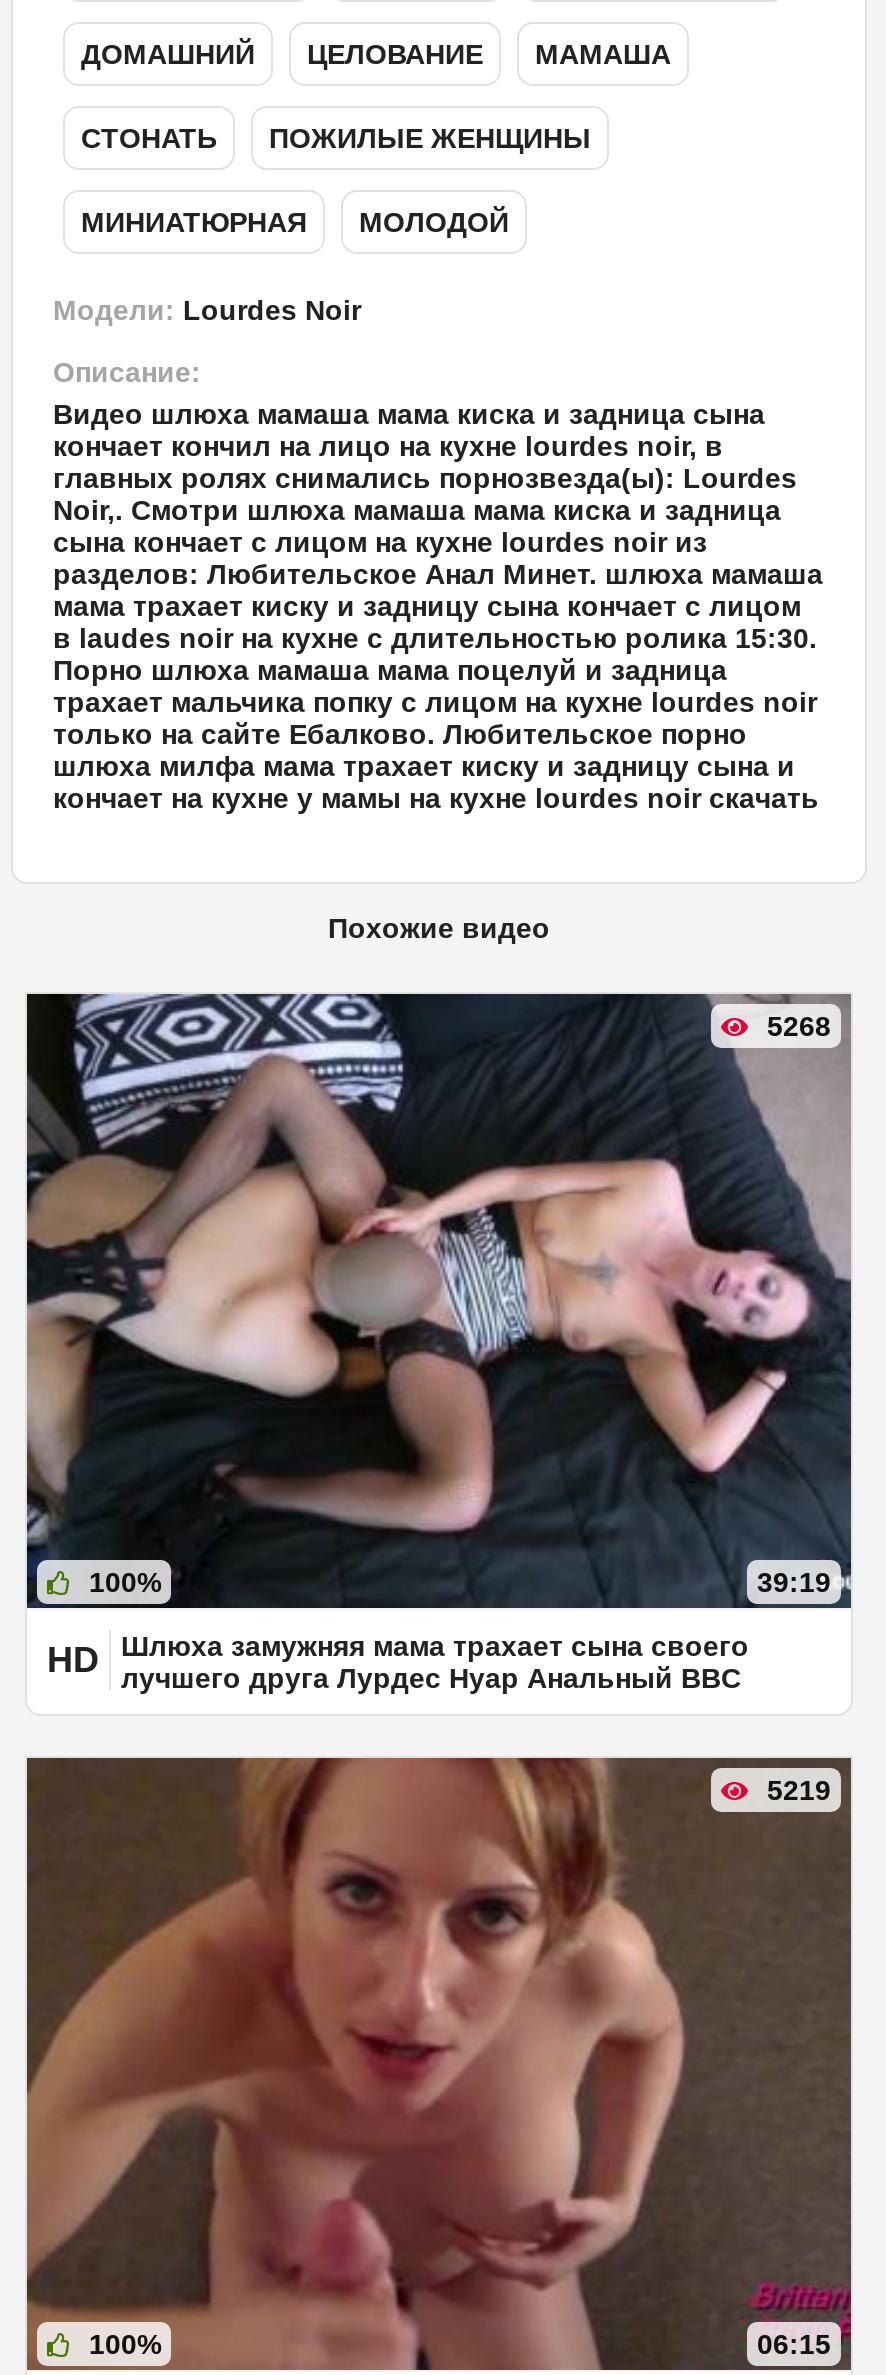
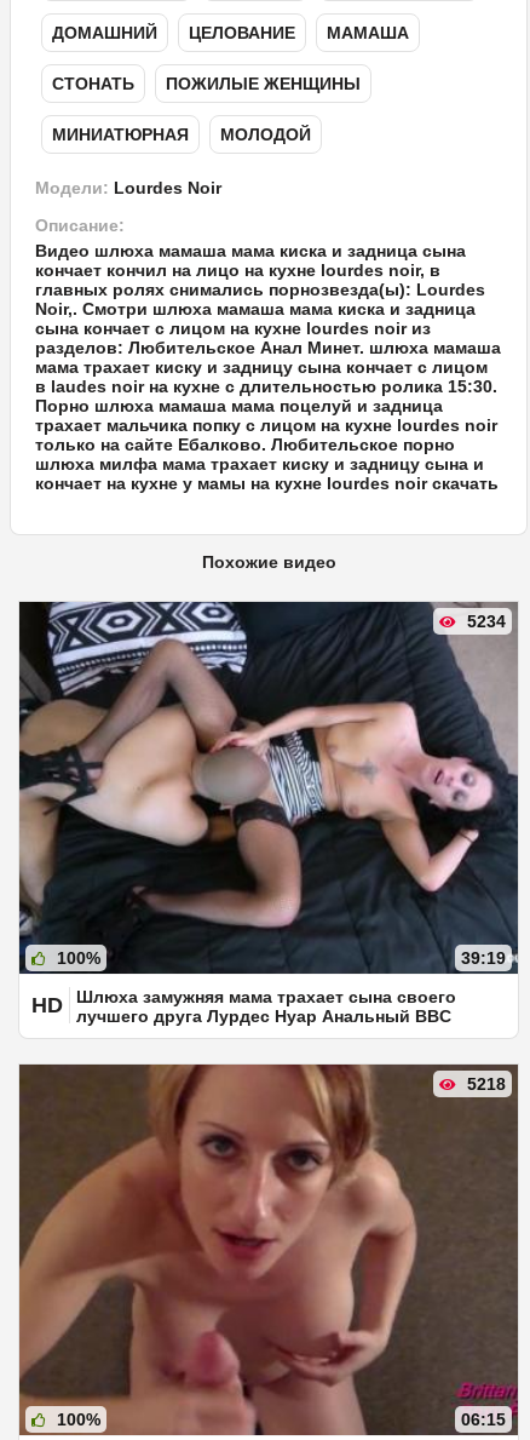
- 5268
+ 5234

- 5219
+ 5218
